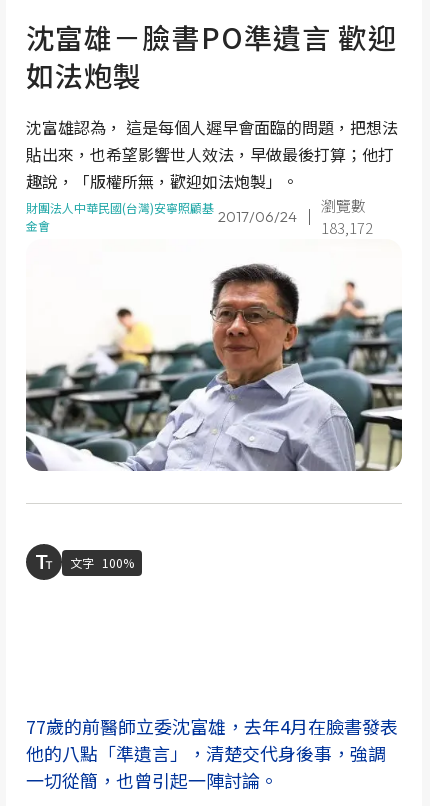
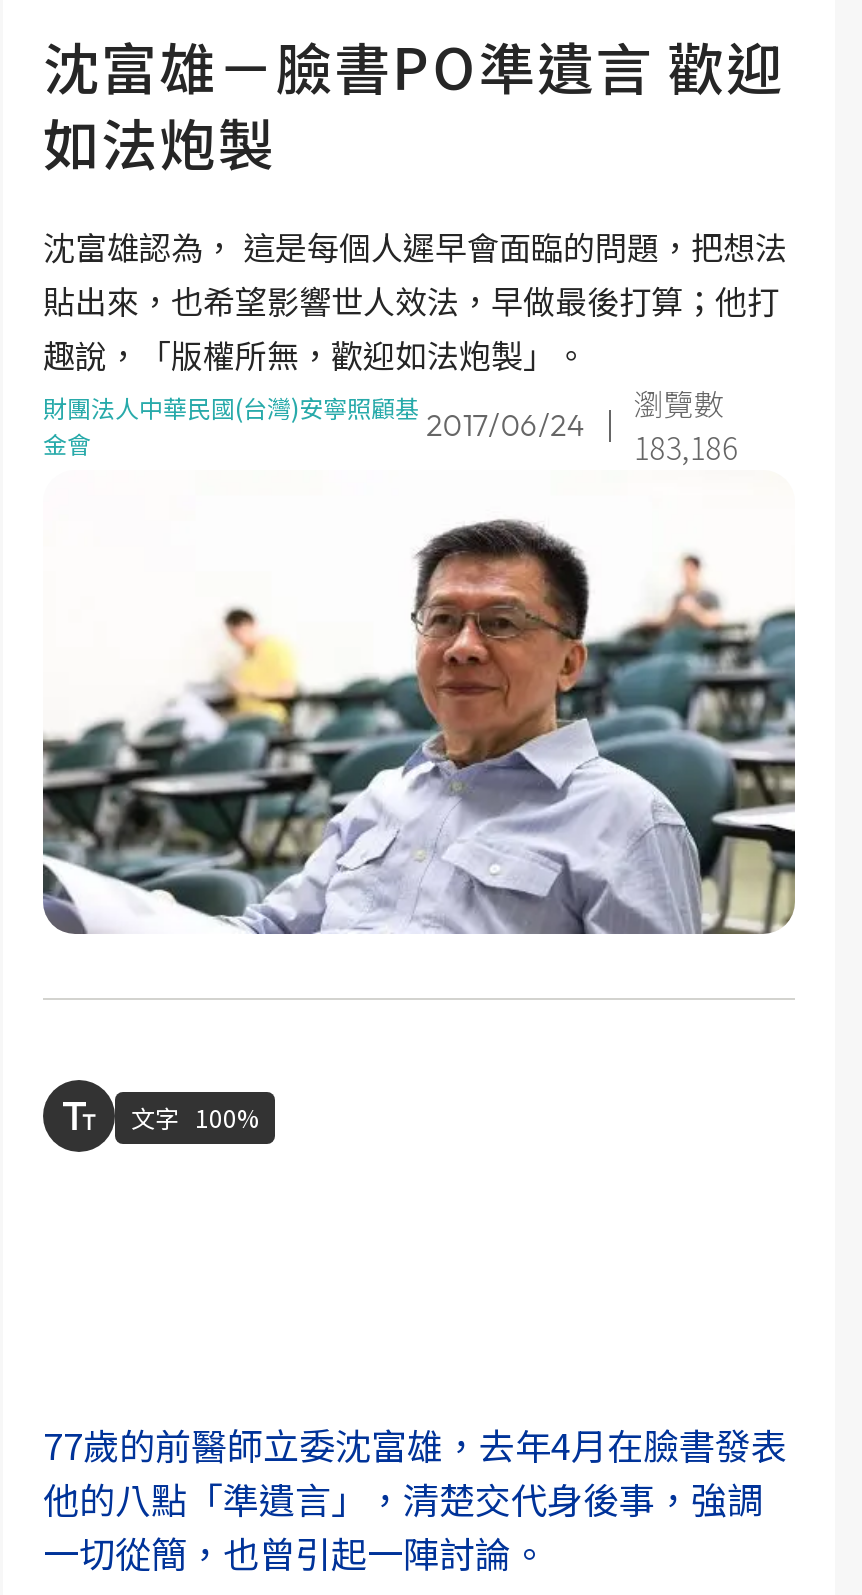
- 183,172
+ 183,186
